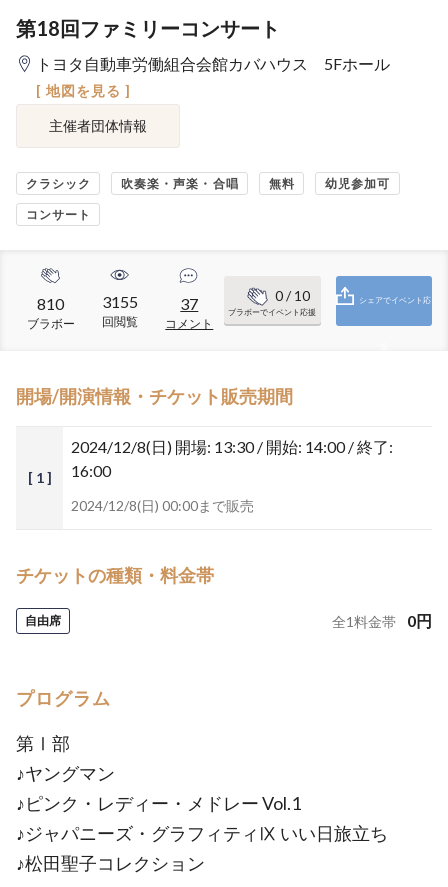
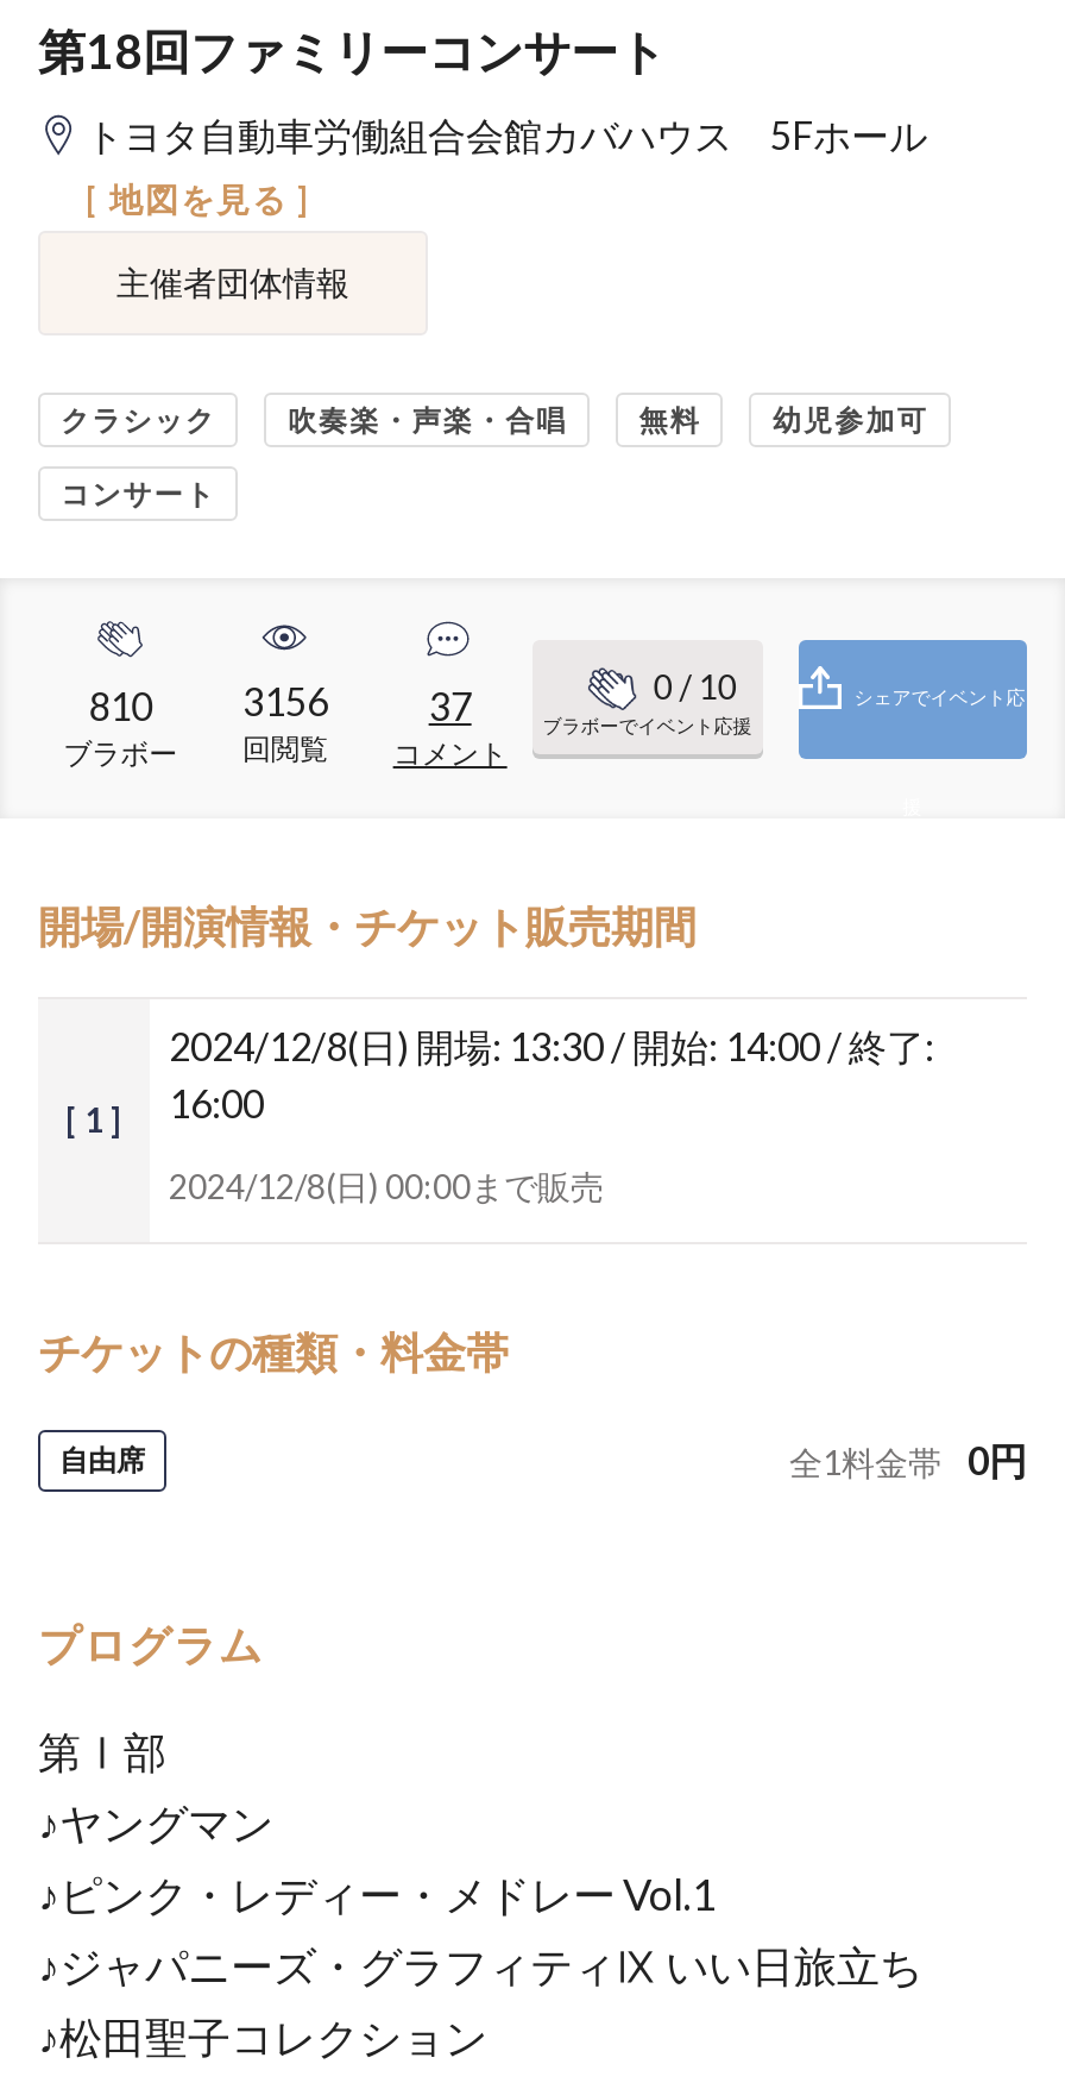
- 810 3155
+ 810 3156
